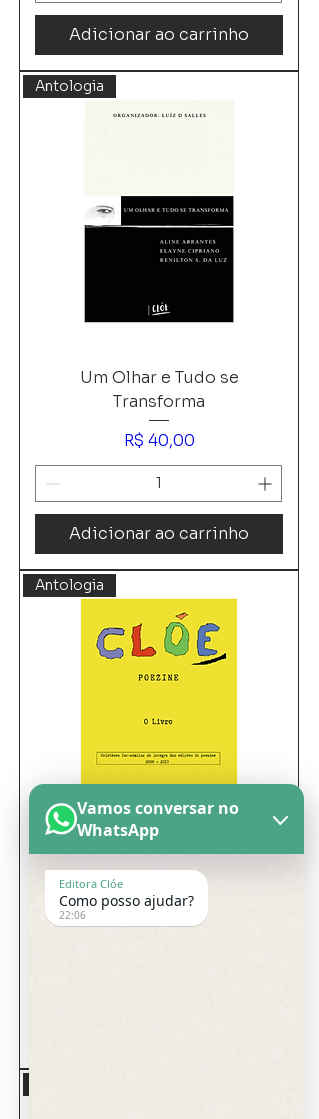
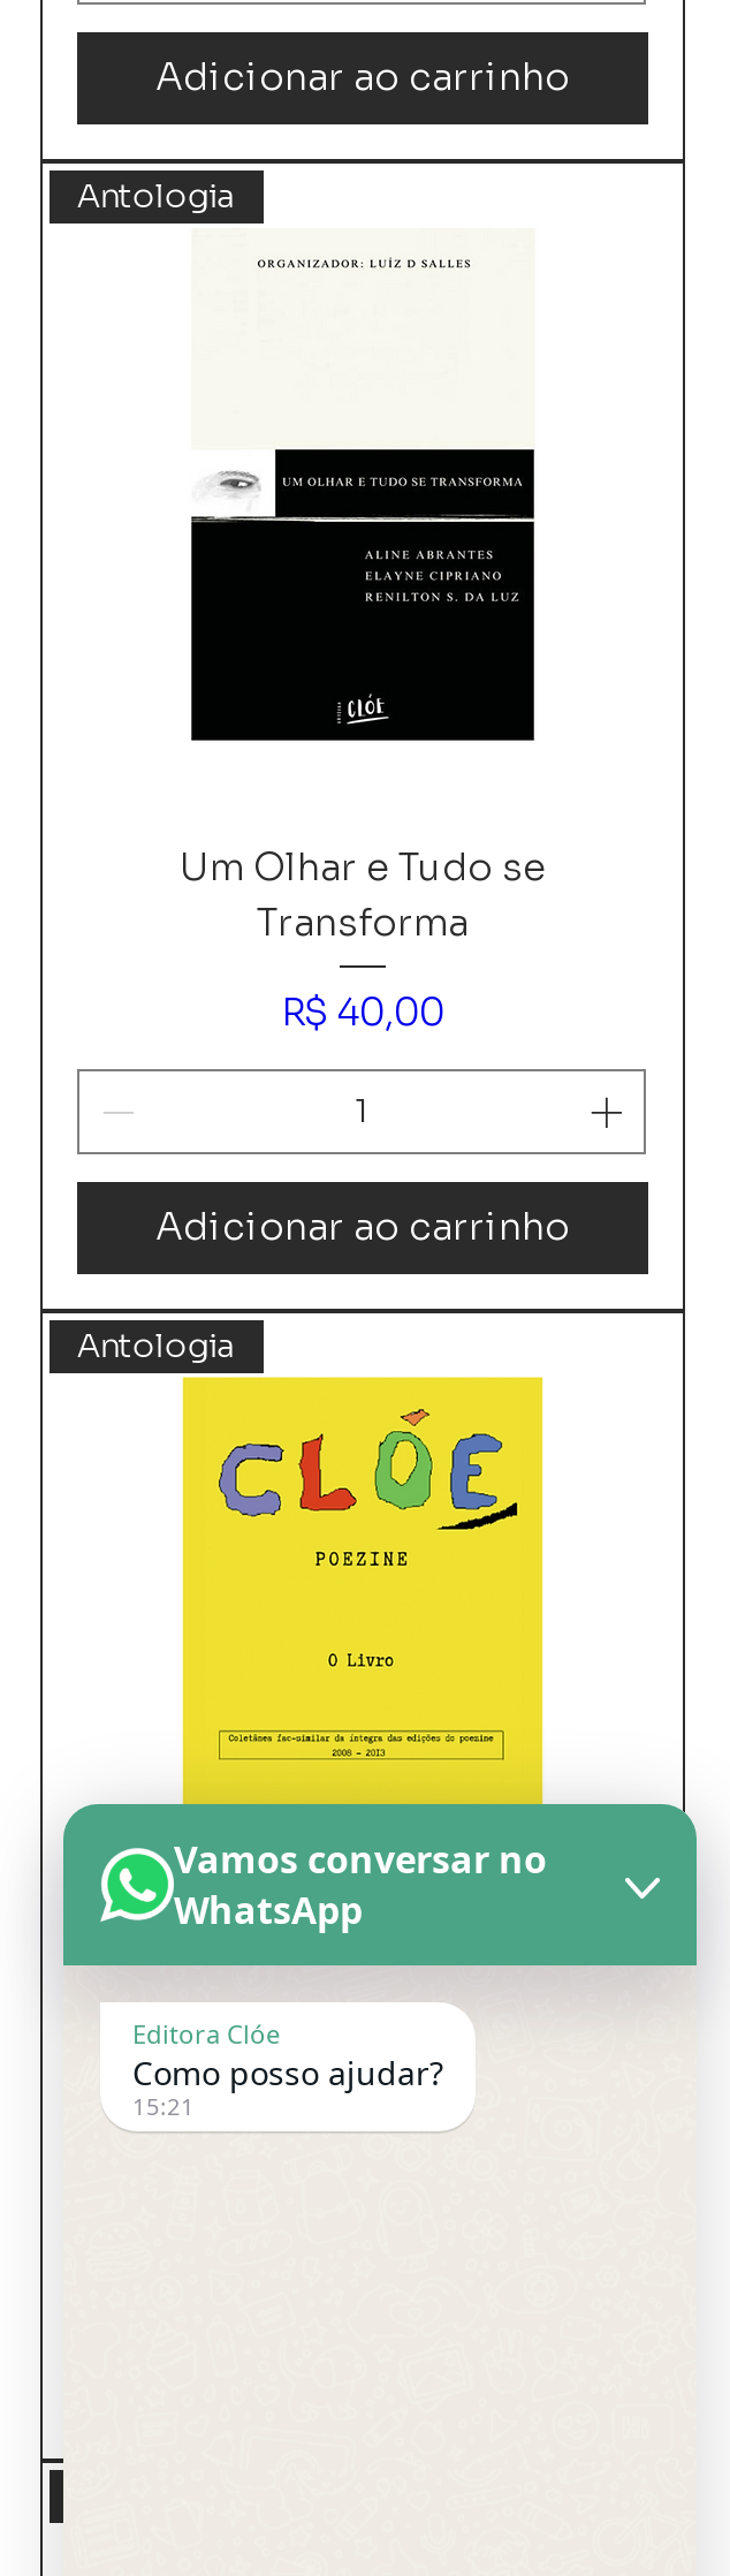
- 22:06
+ 15:21
